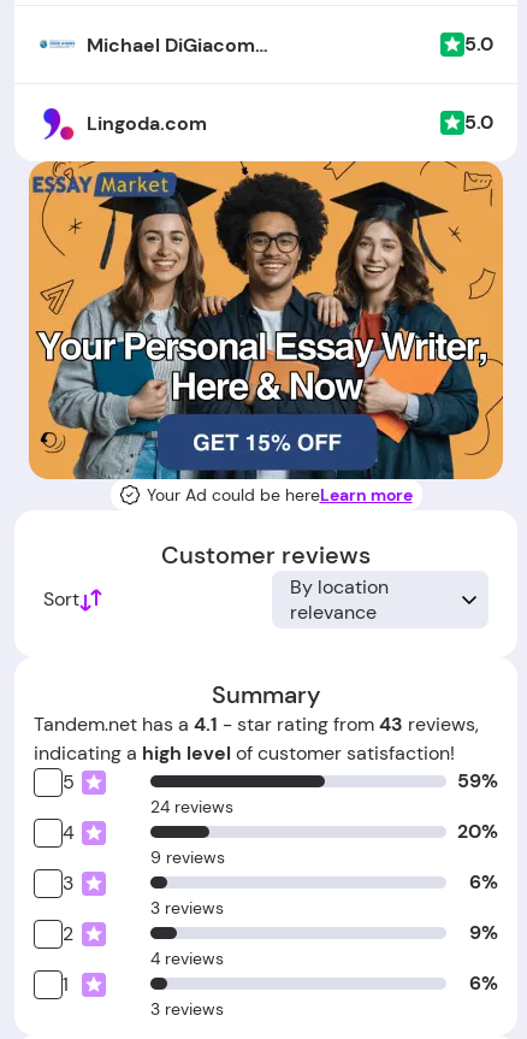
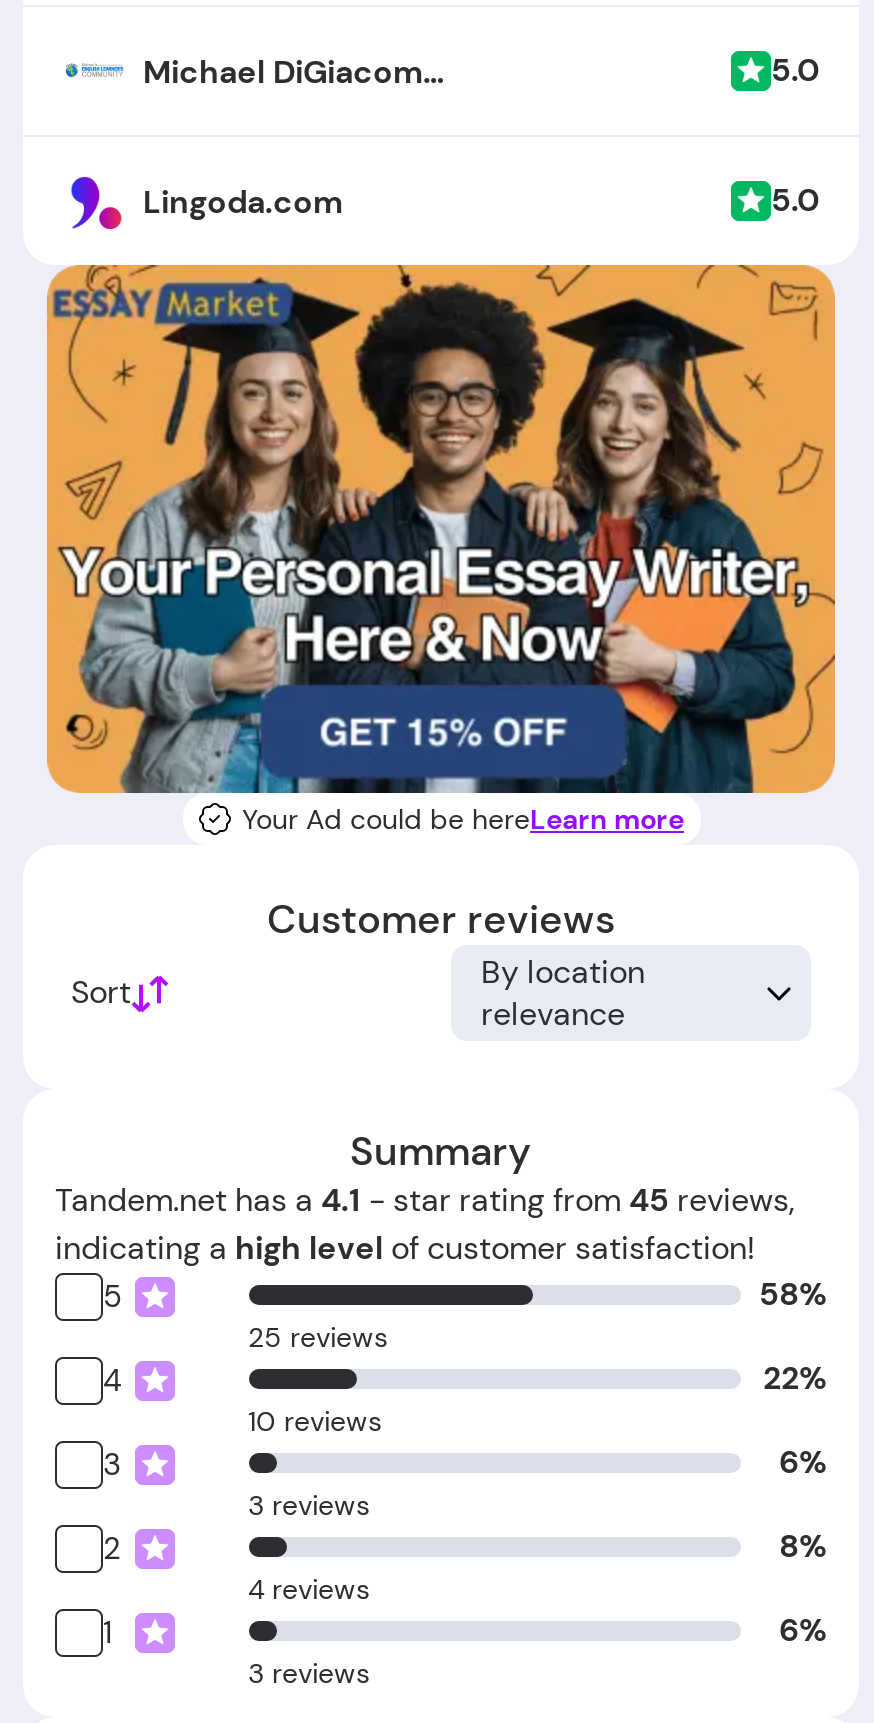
- Tandem.net has a 4.1 - star rating from 43 reviews,
+ Tandem.net has a 4.1 - star rating from 45 reviews,

- 59%
+ 58%

- 24 reviews
+ 25 reviews

- 20%
+ 22%

- 9 reviews
+ 10 reviews

- 9%
+ 8%
